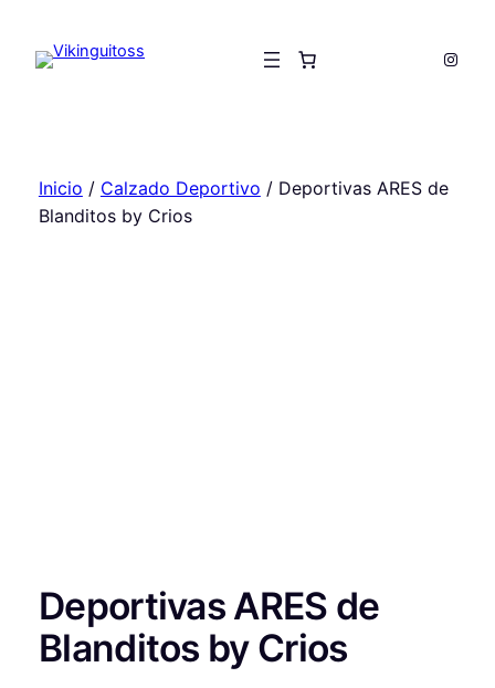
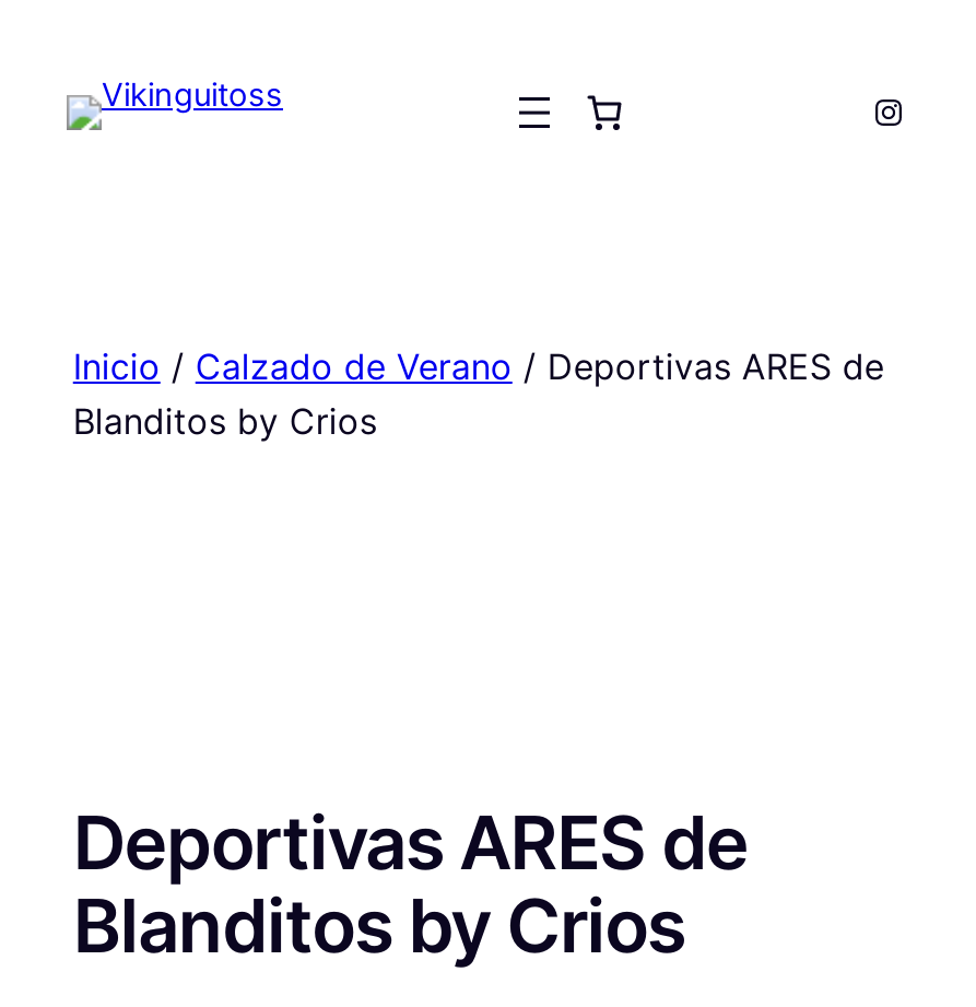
- Inicio / Calzado Deportivo / Deportivas ARES de
+ Inicio / Calzado de Verano / Deportivas ARES de
